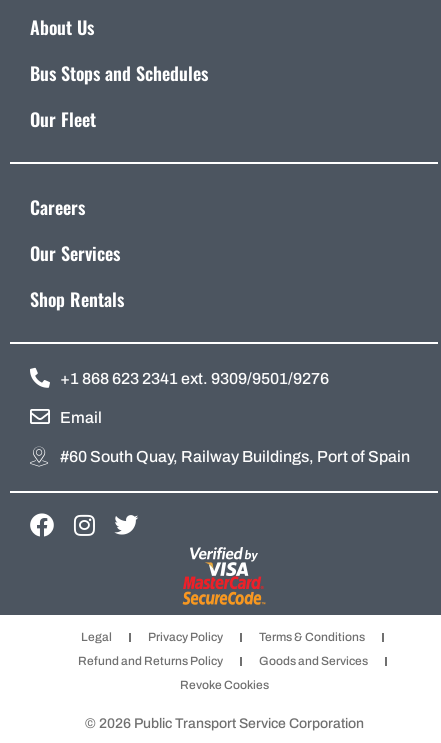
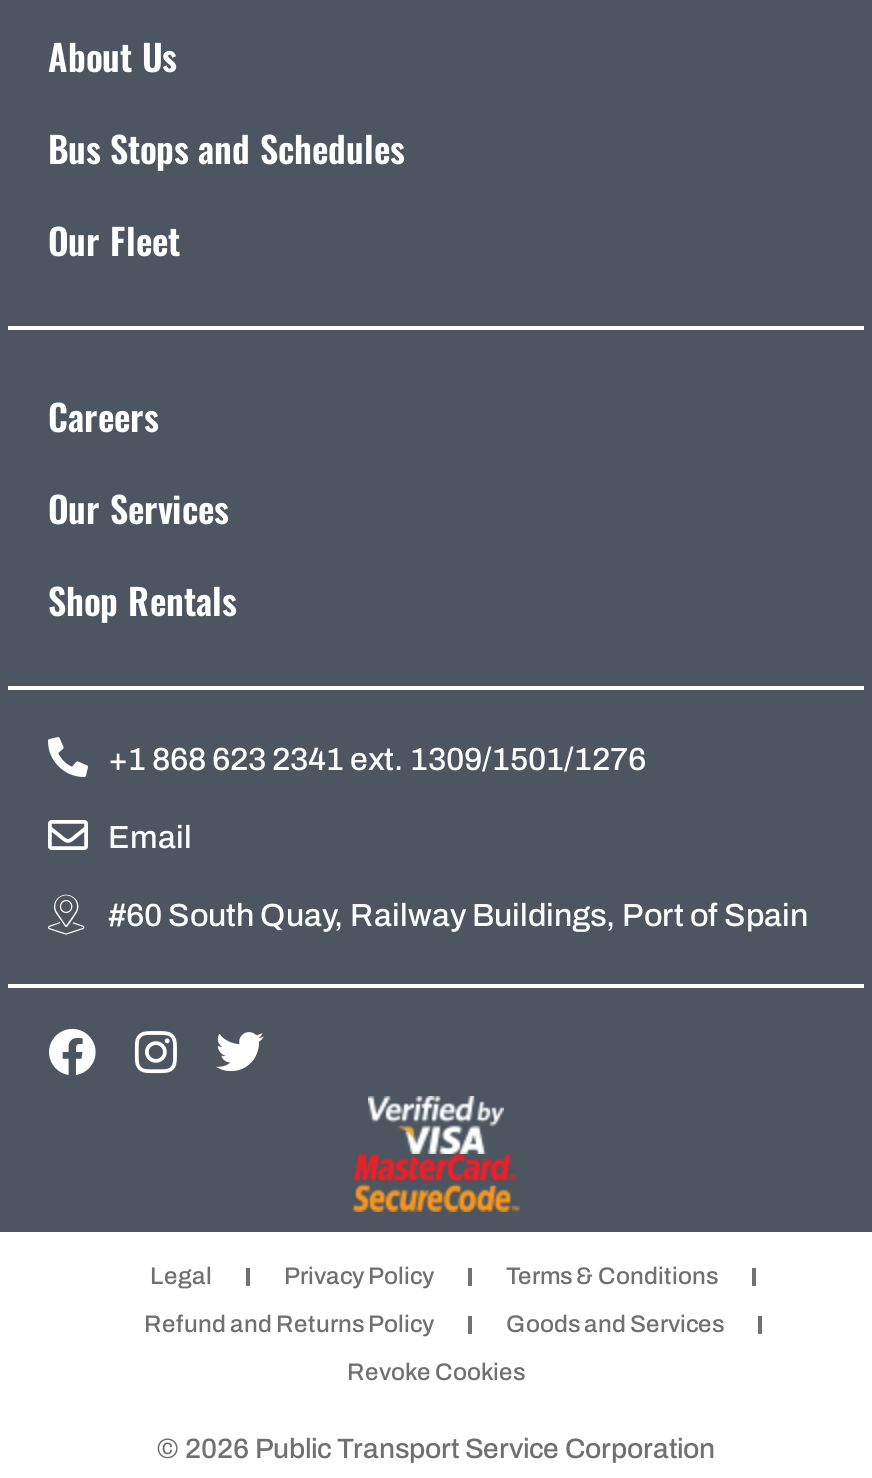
- +1 868 623 2341 ext. 9309/9501/9276
+ +1 868 623 2341 ext. 1309/1501/1276
